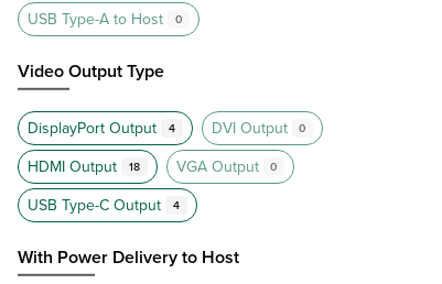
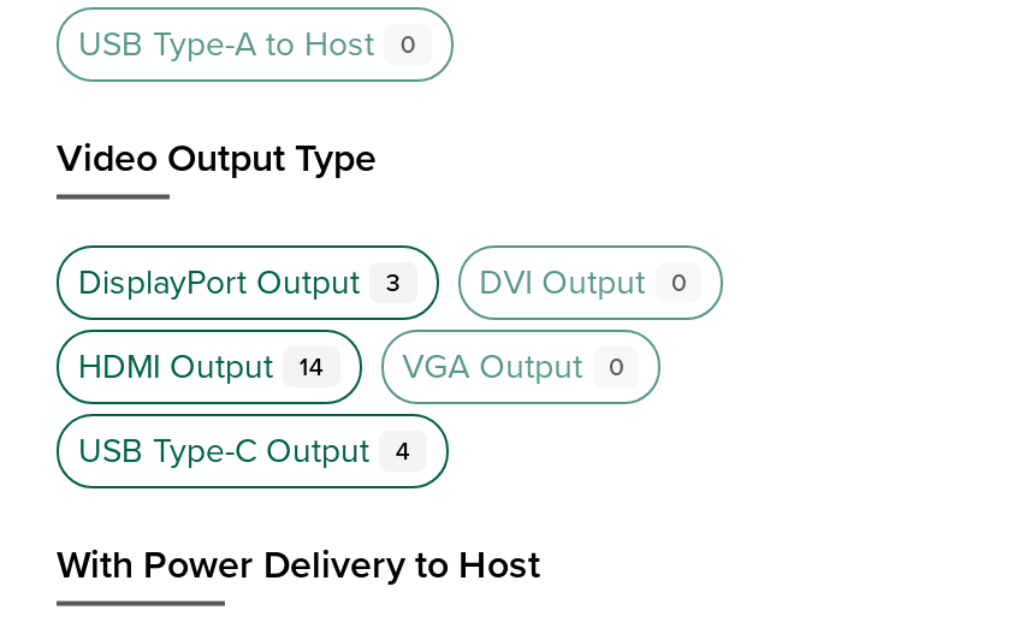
- DisplayPort Output 4
+ DisplayPort Output 3

- HDMI Output 18
+ HDMI Output 14
